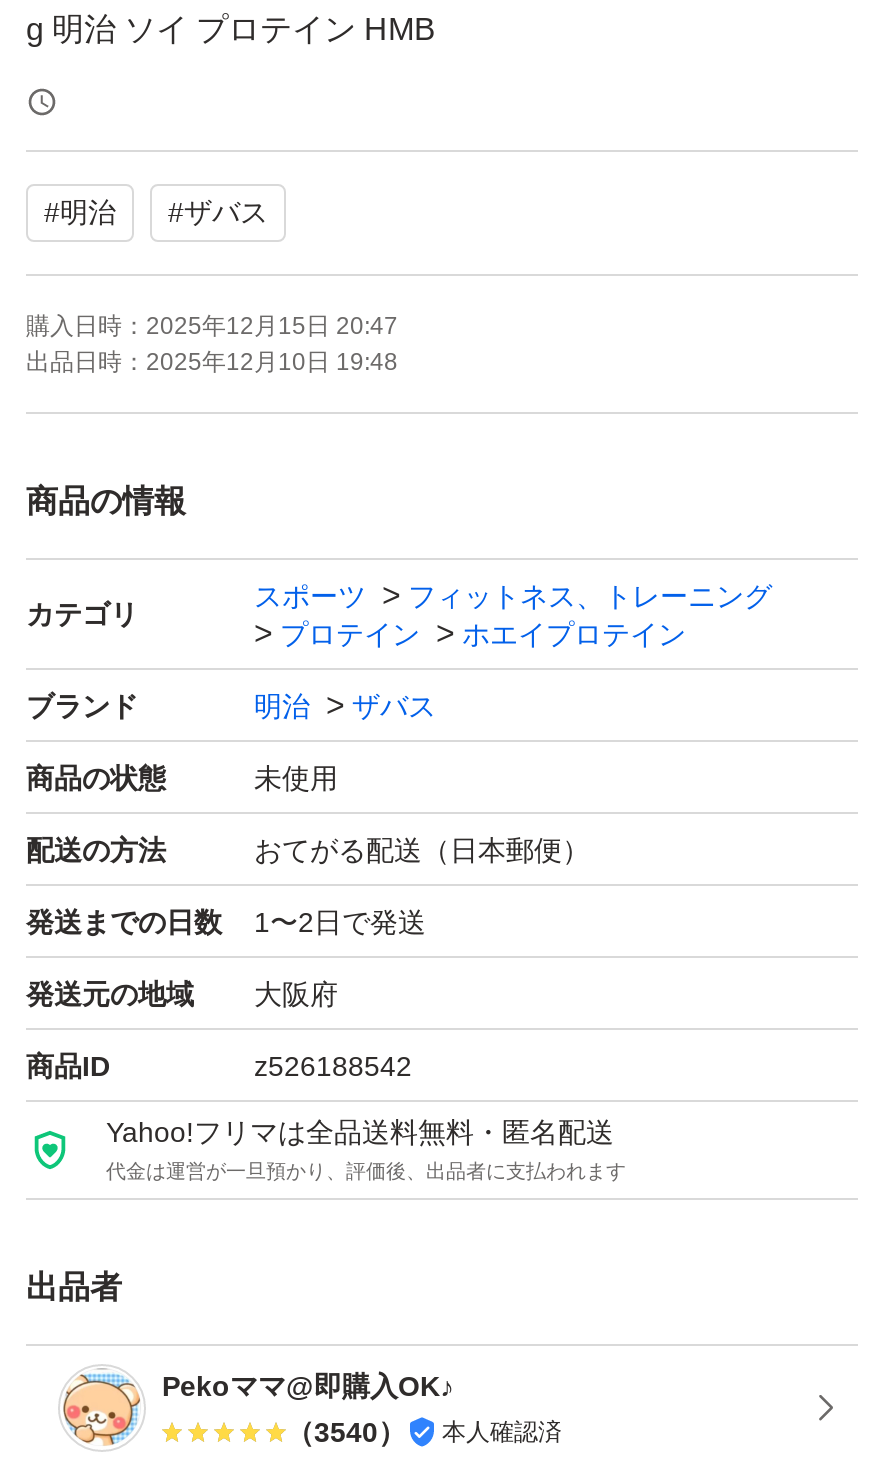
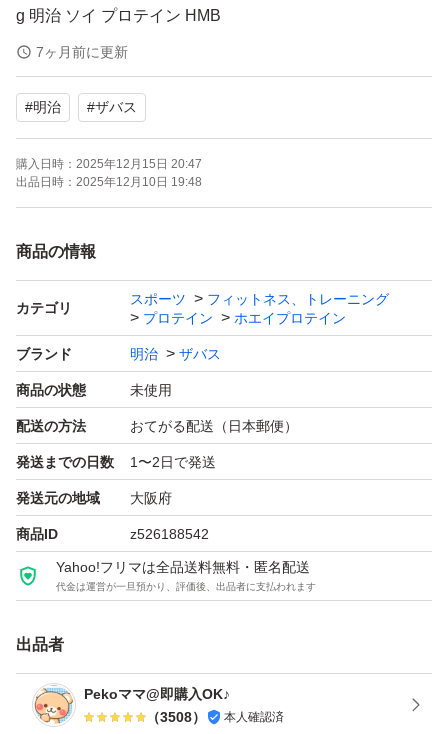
+ 7ヶ月前に更新

- （3540） 本人確認済
+ （3508） 本人確認済
